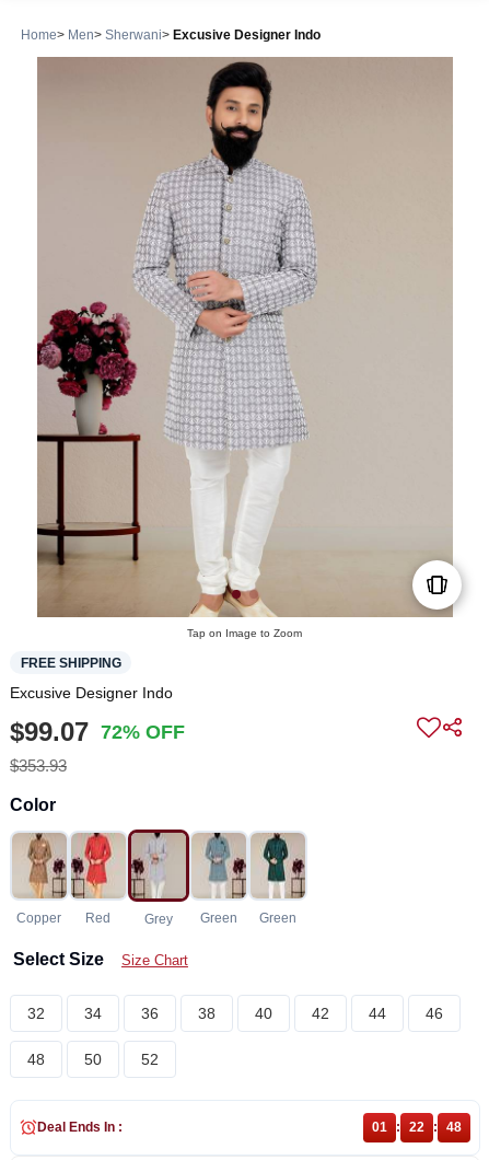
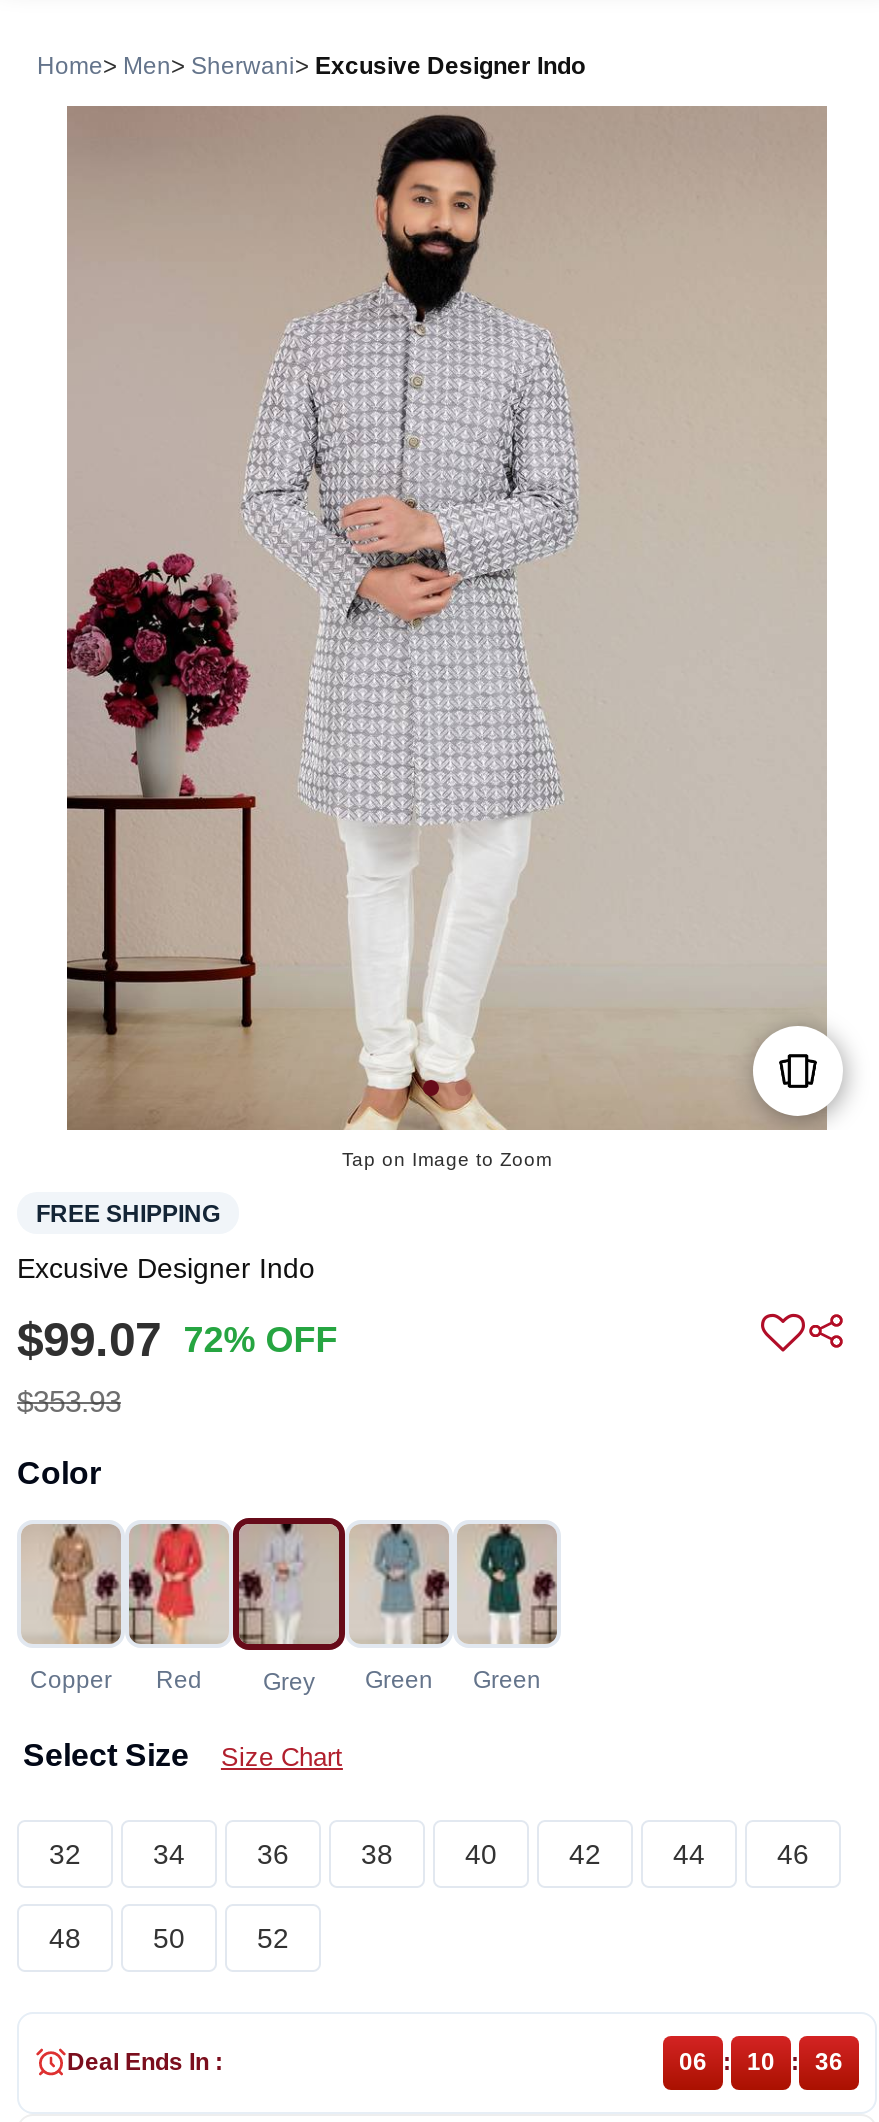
- 01 : 22 : 48
+ 06 : 10 : 36
